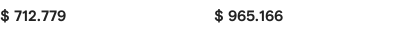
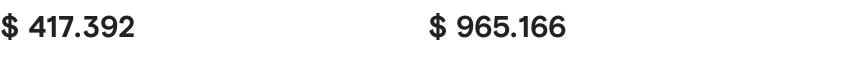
- $ 712.779
+ $ 417.392
